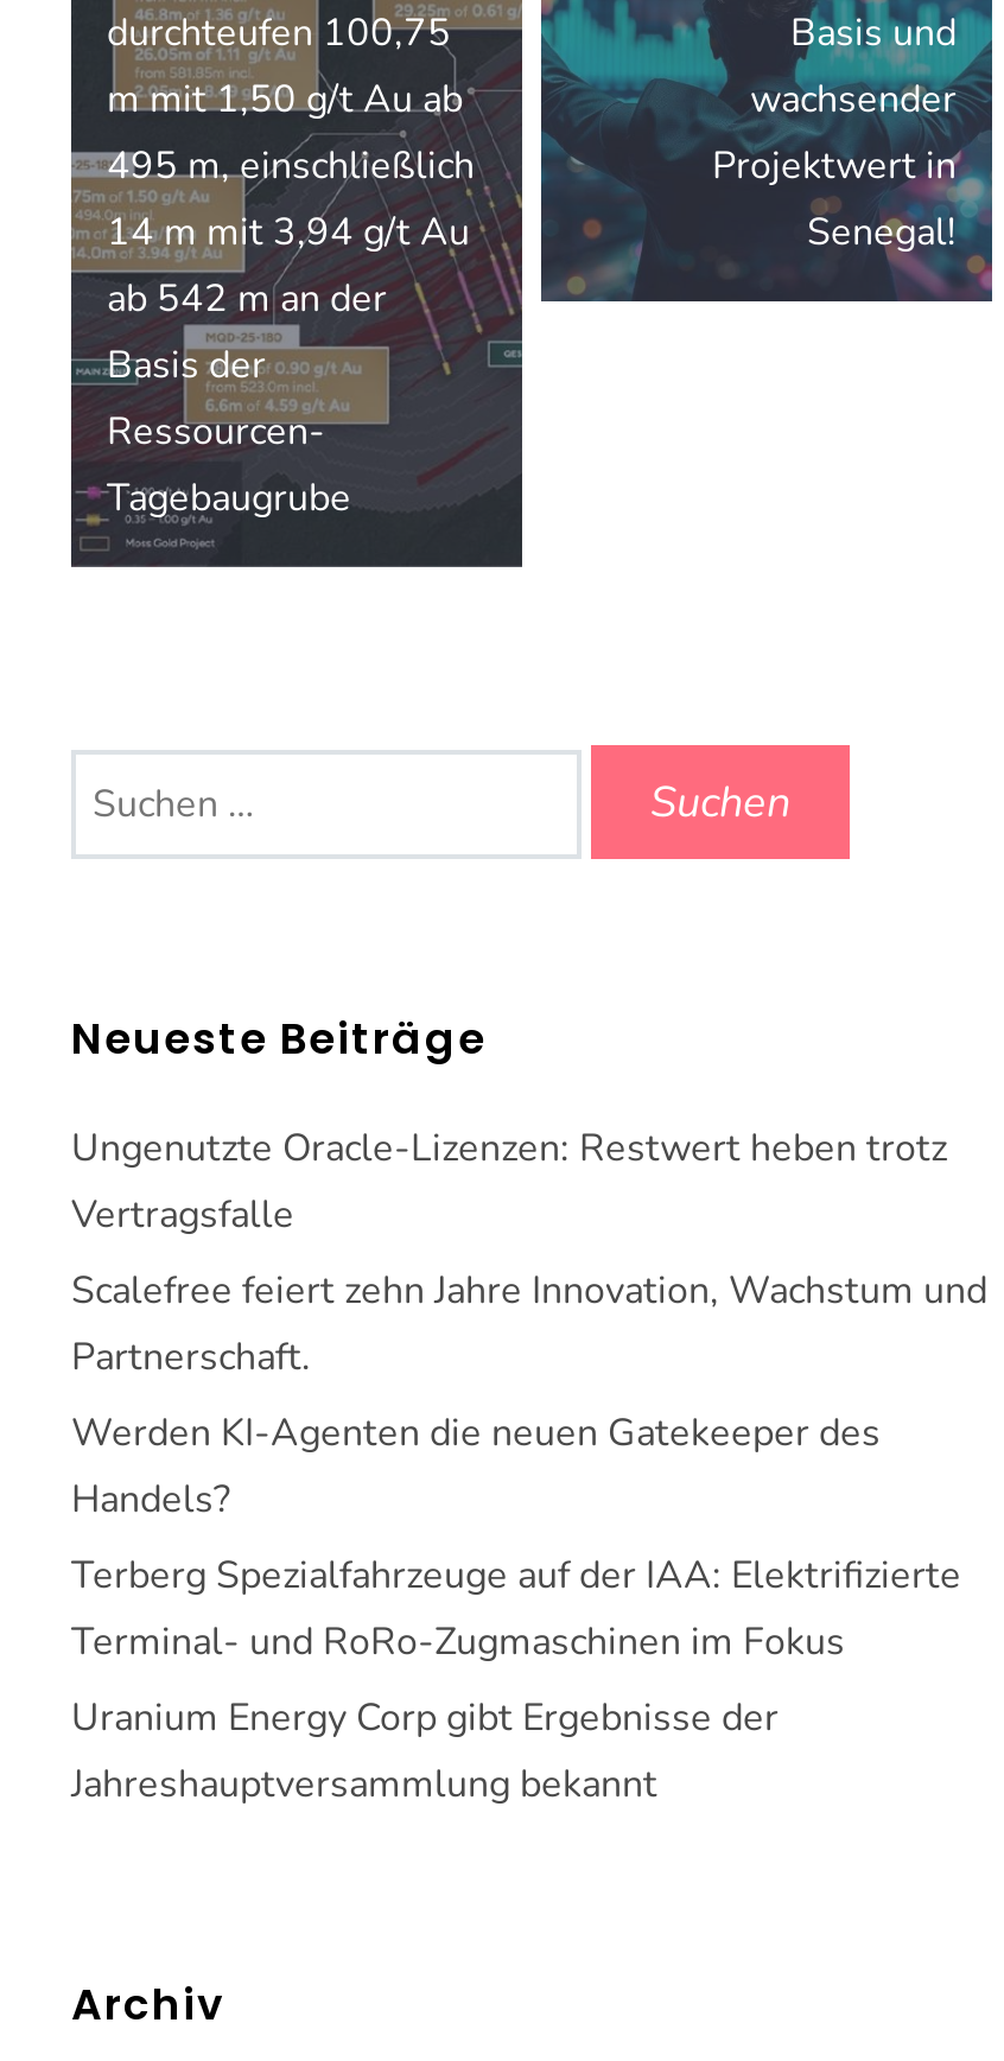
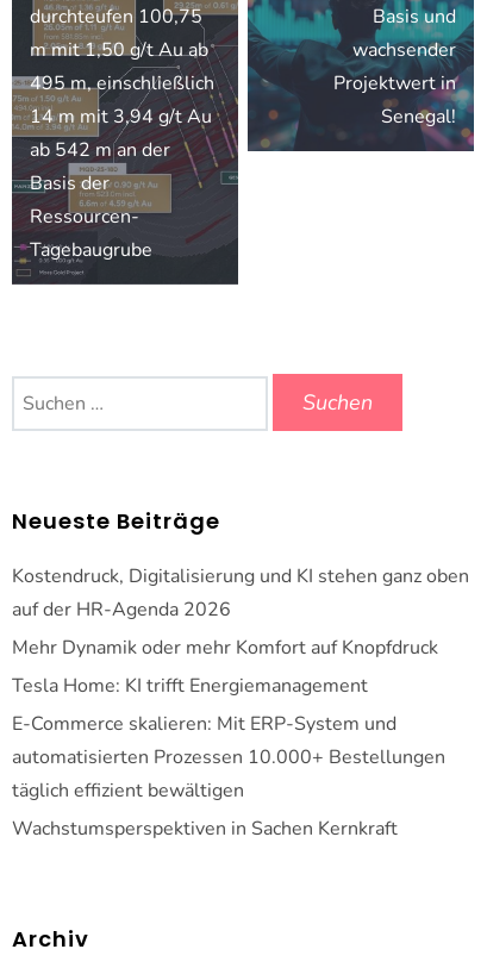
- Ungenutzte Oracle-Lizenzen: Restwert heben trotz
- Vertragsfalle
+ Kostendruck, Digitalisierung und KI stehen ganz oben
+ auf der HR-Agenda 2026

- Scalefree feiert zehn Jahre Innovation, Wachstum und
- Partnerschaft.
+ Mehr Dynamik oder mehr Komfort auf Knopfdruck

- Werden KI-Agenten die neuen Gatekeeper des
- Handels?
+ Tesla Home: KI trifft Energiemanagement

- Terberg Spezialfahrzeuge auf der IAA: Elektrifizierte
- Terminal- und RoRo-Zugmaschinen im Fokus
+ E-Commerce skalieren: Mit ERP-System und
+ automatisierten Prozessen 10.000+ Bestellungen
+ täglich effizient bewältigen

- Uranium Energy Corp gibt Ergebnisse der
- Jahreshauptversammlung bekannt
+ Wachstumsperspektiven in Sachen Kernkraft
